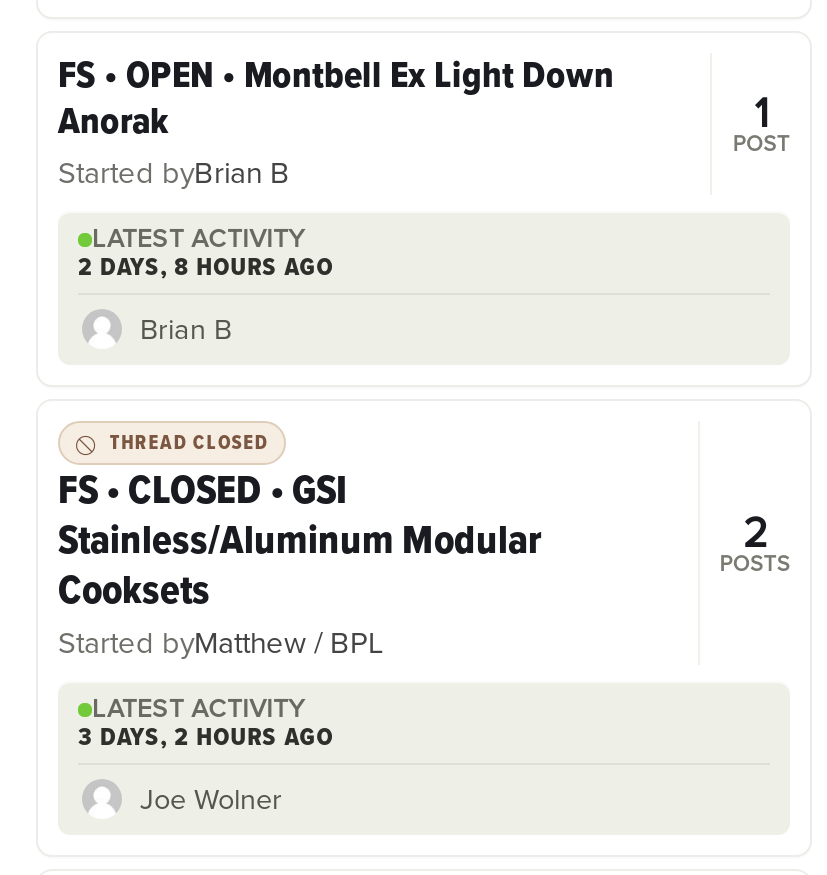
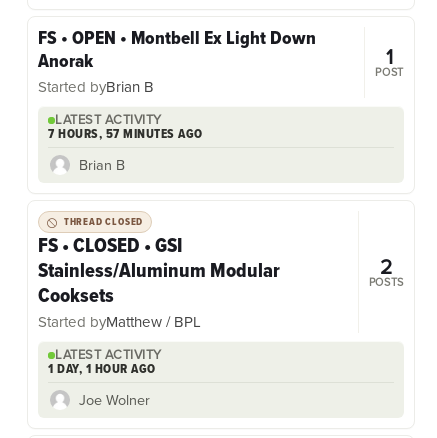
- 2 DAYS, 8 HOURS AGO
+ 7 HOURS, 57 MINUTES AGO

- 3 DAYS, 2 HOURS AGO
+ 1 DAY, 1 HOUR AGO
